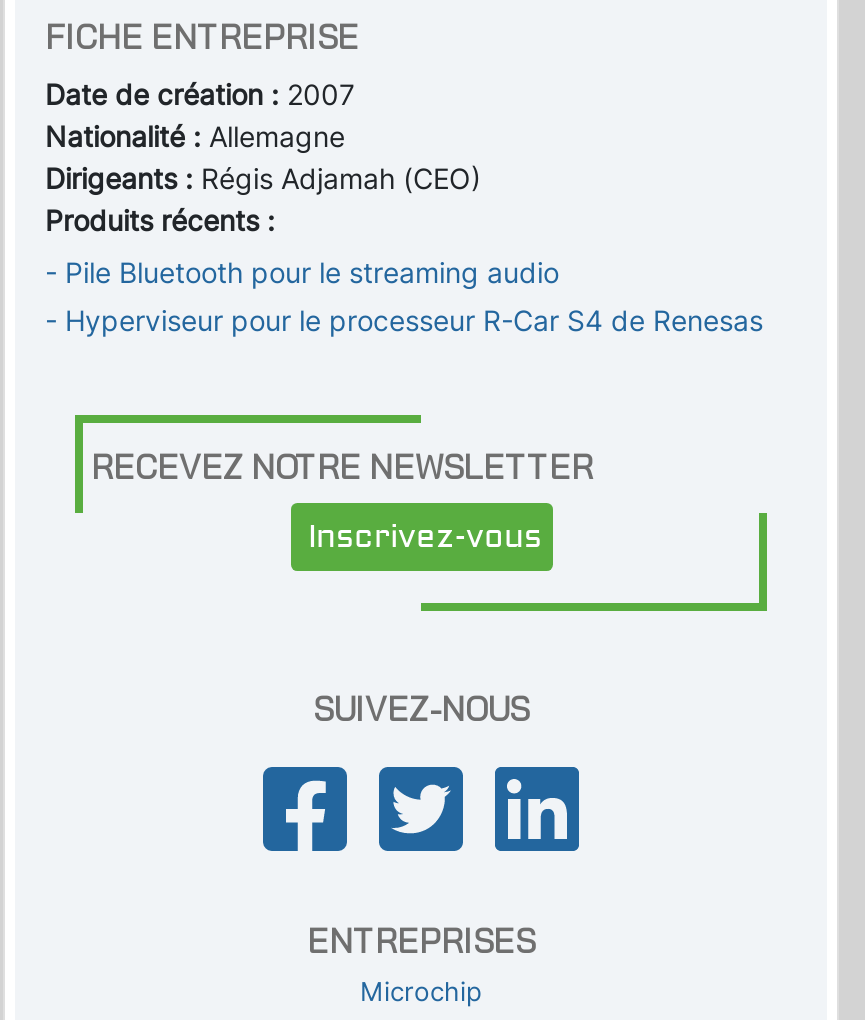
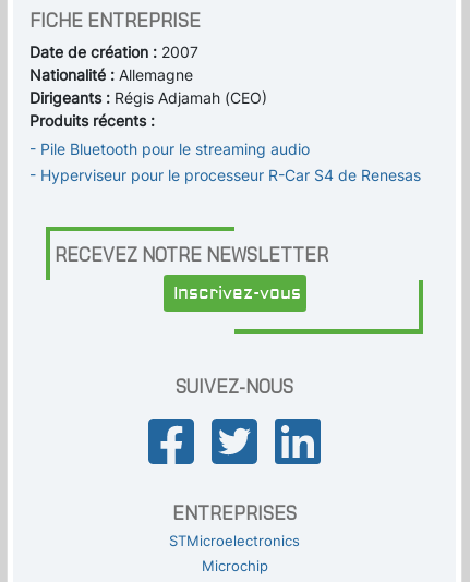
+ STMicroelectronics
